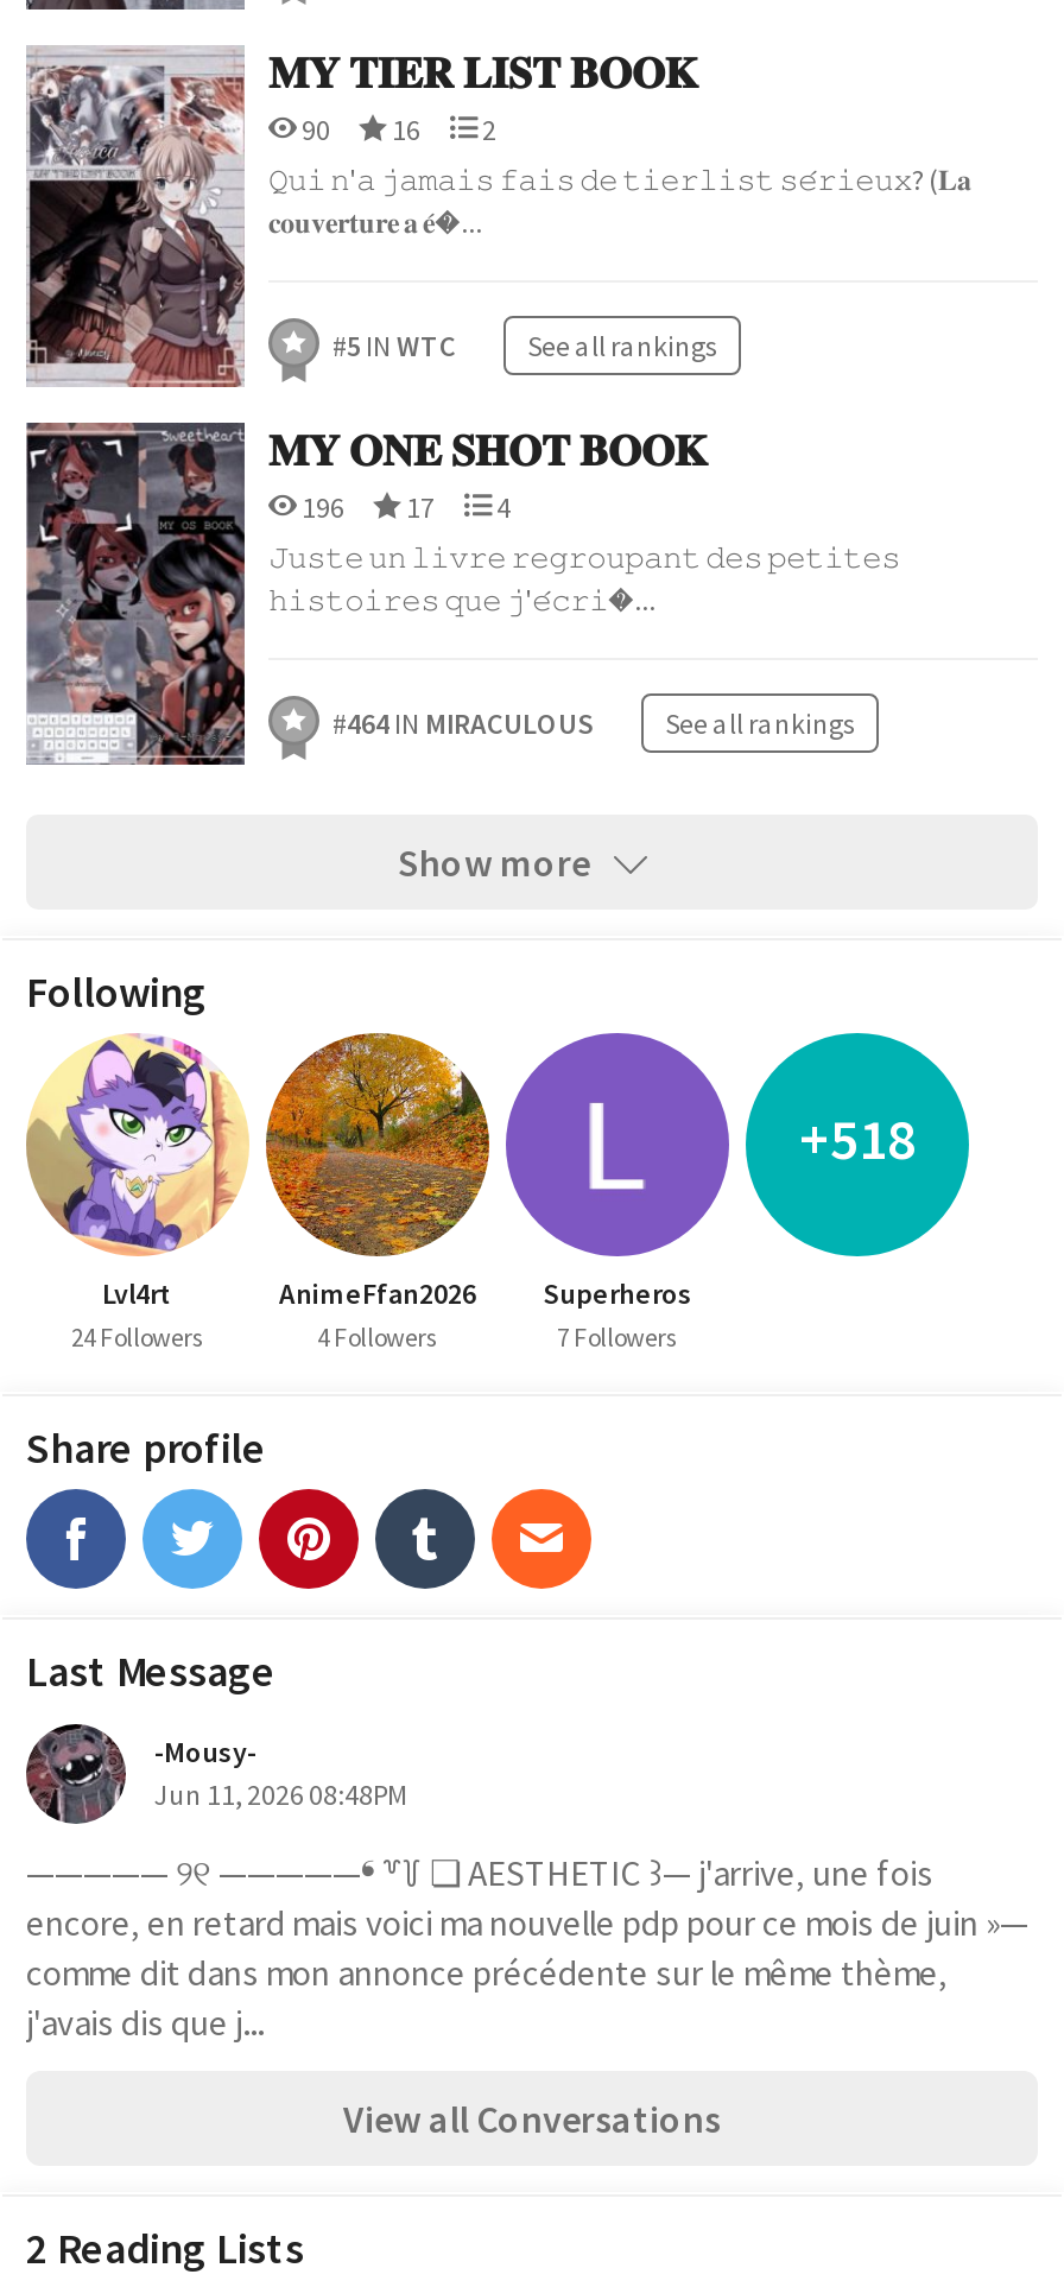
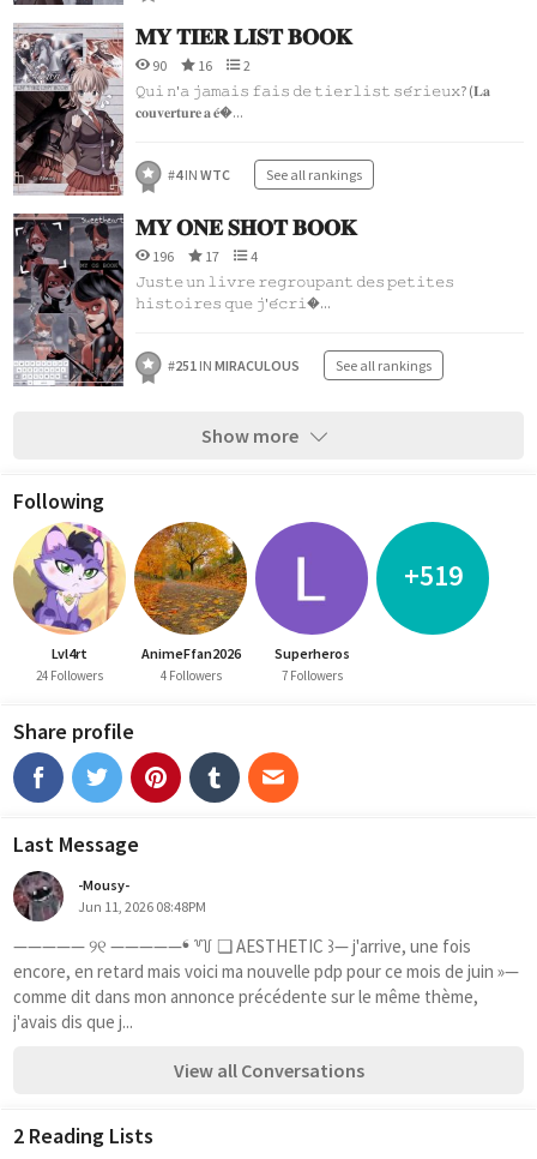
- #5 IN WTC See all rankings
+ #4 IN WTC See all rankings

- #464 IN MIRACULOUS
+ #251 IN MIRACULOUS

- +518
+ +519
